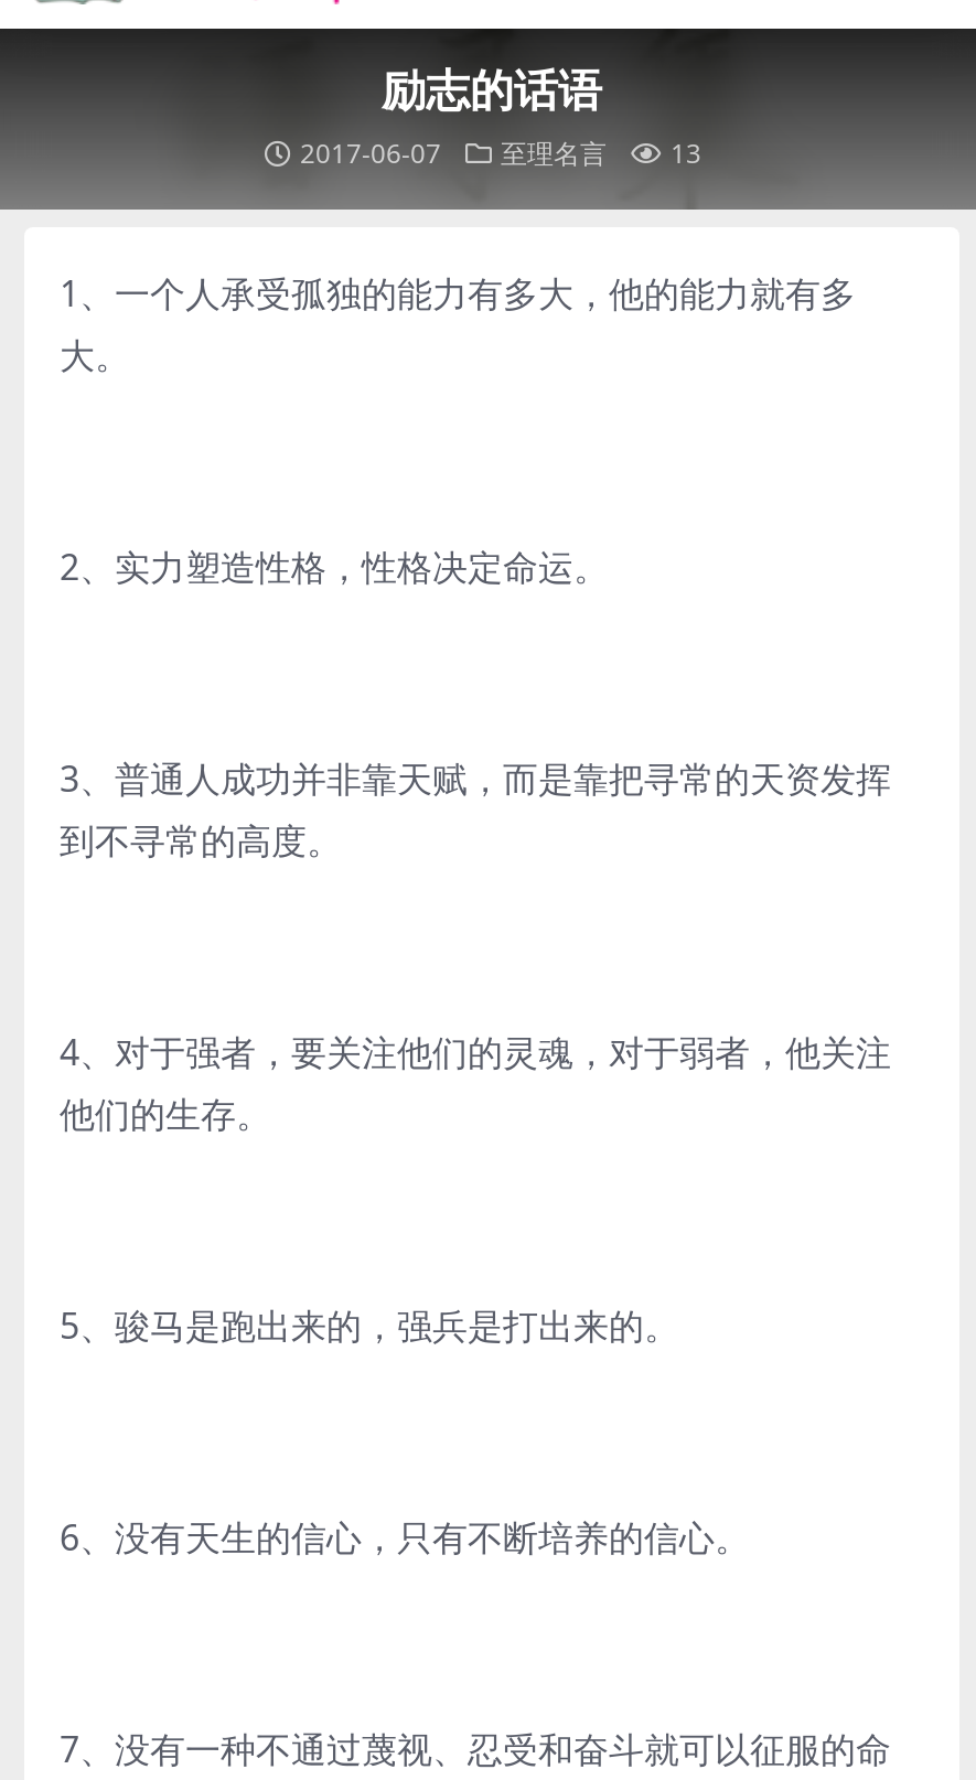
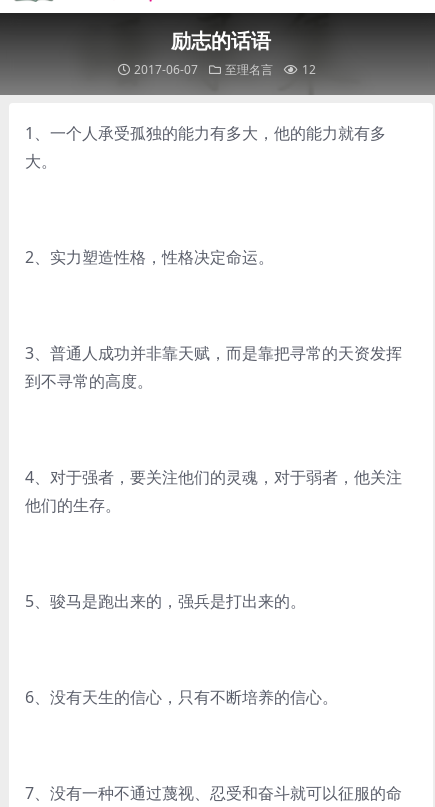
- 2017-06-07 至理名言 13
+ 2017-06-07 至理名言 12
